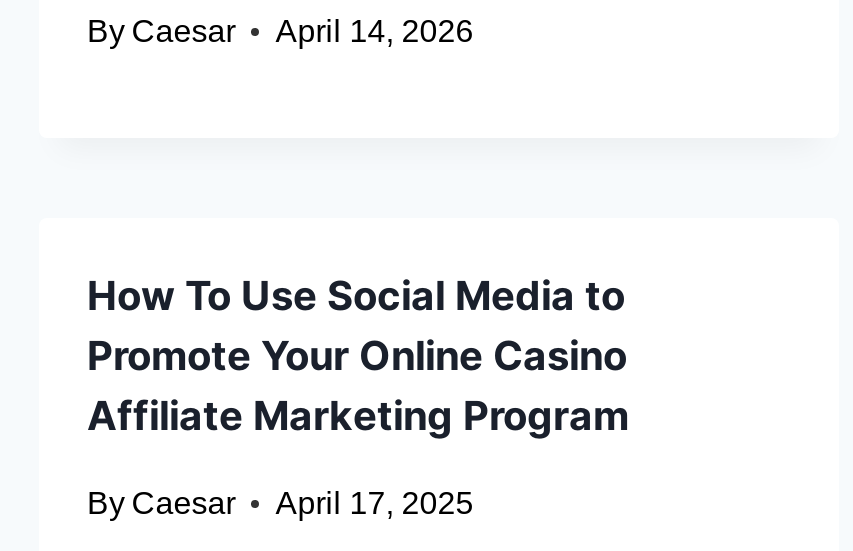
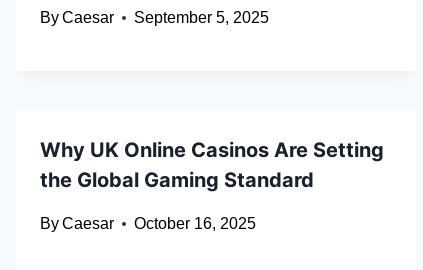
- By Caesar April 14, 2026
+ By Caesar September 5, 2025

- How To Use Social Media to
- Promote Your Online Casino
- Affiliate Marketing Program
+ Why UK Online Casinos Are Setting
+ the Global Gaming Standard

- By Caesar April 17, 2025
+ By Caesar October 16, 2025
